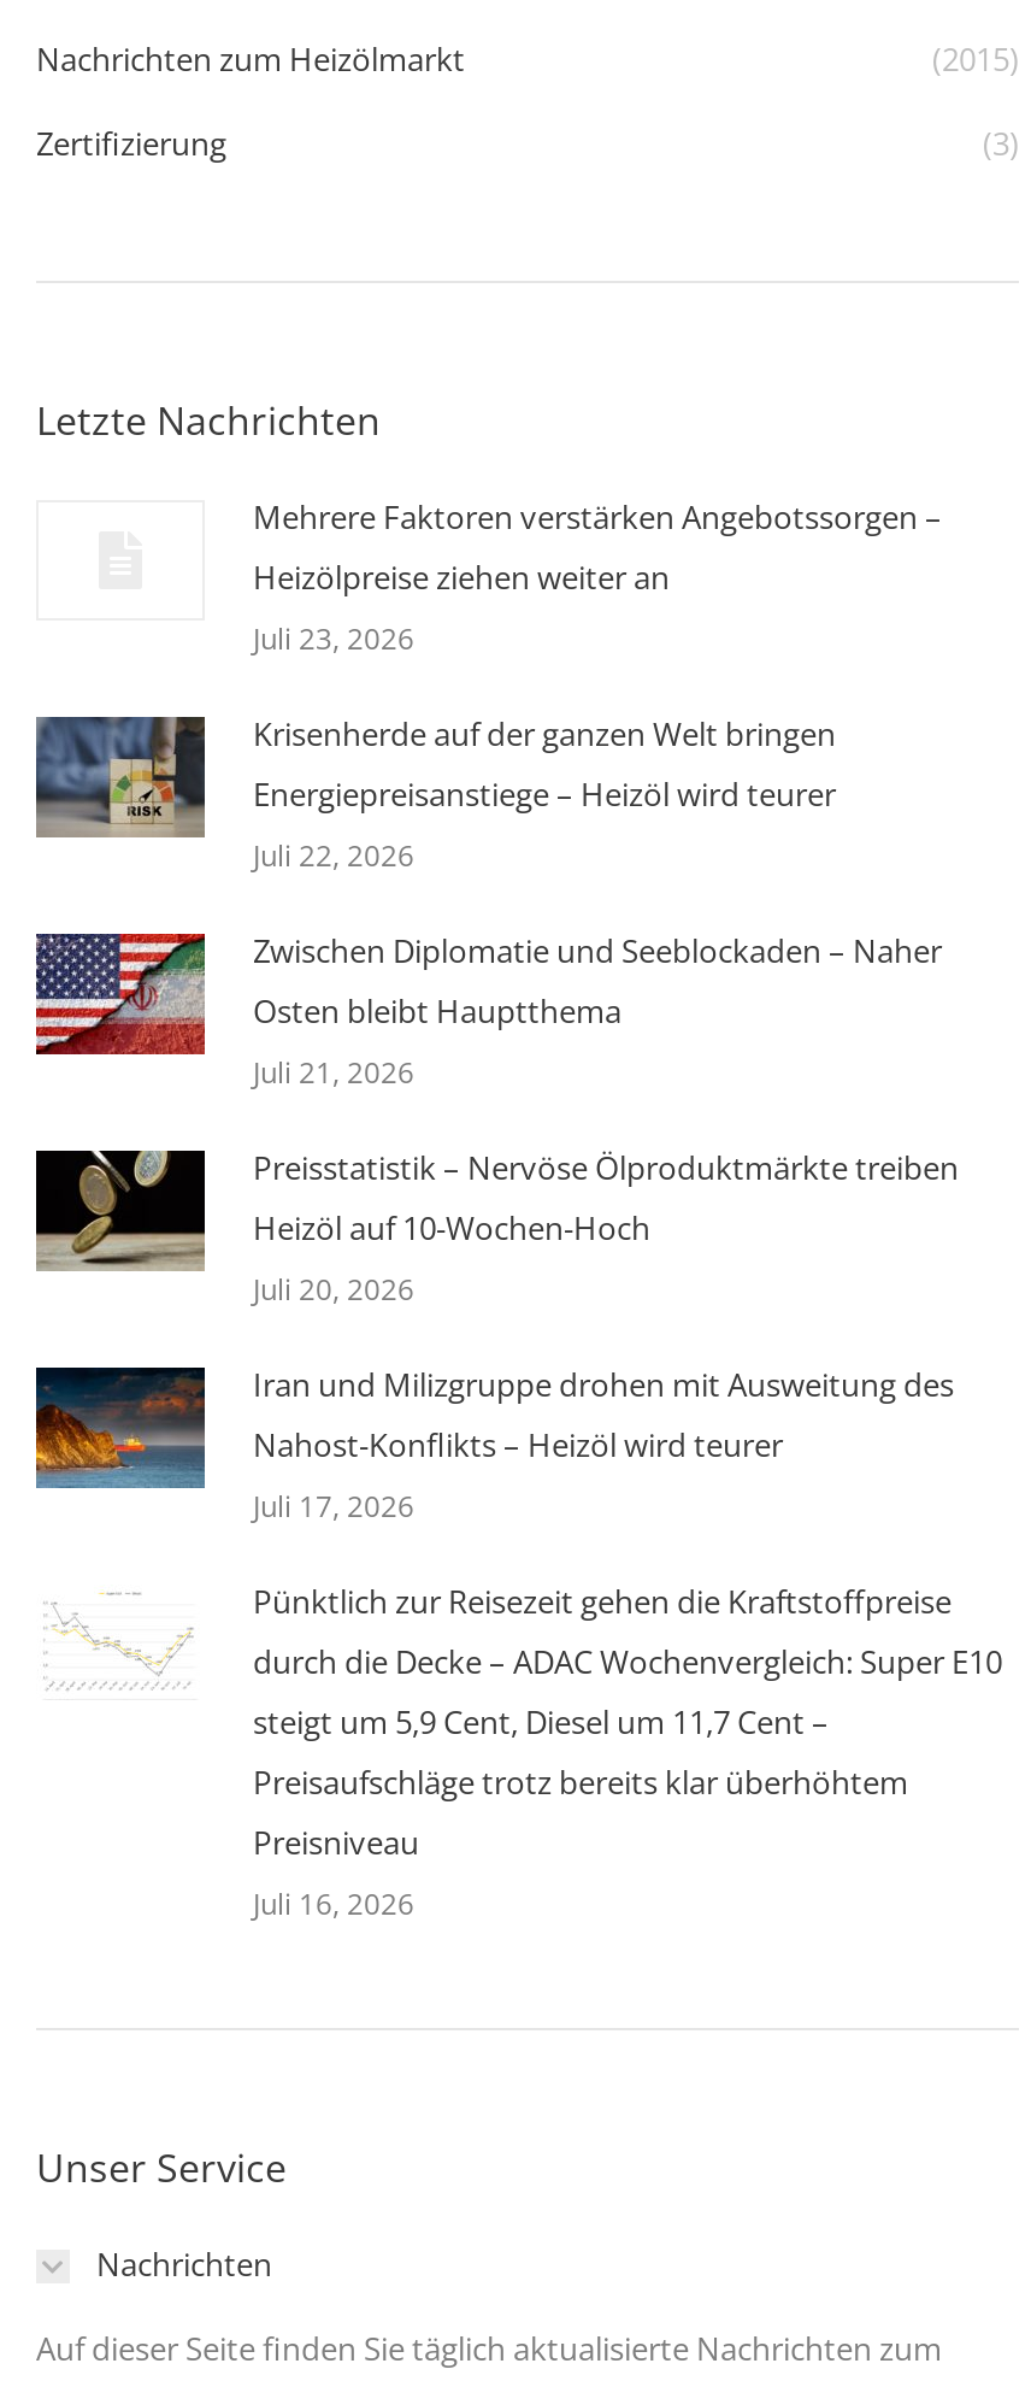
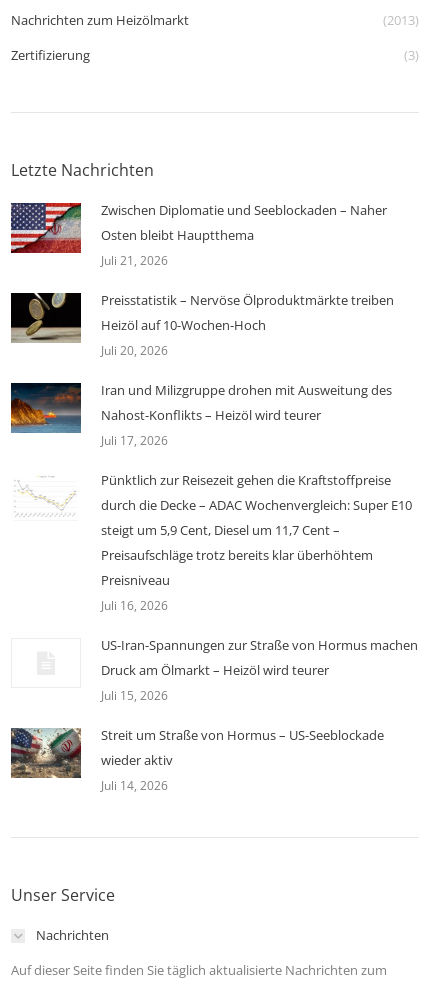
- (2015)
+ (2013)

- [image]
- Mehrere Faktoren verstärken Angebotssorgen –
- Heizölpreise ziehen weiter an
- Juli 23, 2026
- Krisenherde auf der ganzen Welt bringen
- Energiepreisanstiege – Heizöl wird teurer
- Juli 22, 2026

moved up: [image] | Zwischen Diplomatie und Seeblockaden – Naher | Osten bleibt Hauptthema | ... | Preisniveau | Juli 16, 2026

+ [image]
+ US-Iran-Spannungen zur Straße von Hormus machen
+ Druck am Ölmarkt – Heizöl wird teurer
+ Juli 15, 2026
+ Streit um Straße von Hormus – US-Seeblockade
+ wieder aktiv
+ Juli 14, 2026
